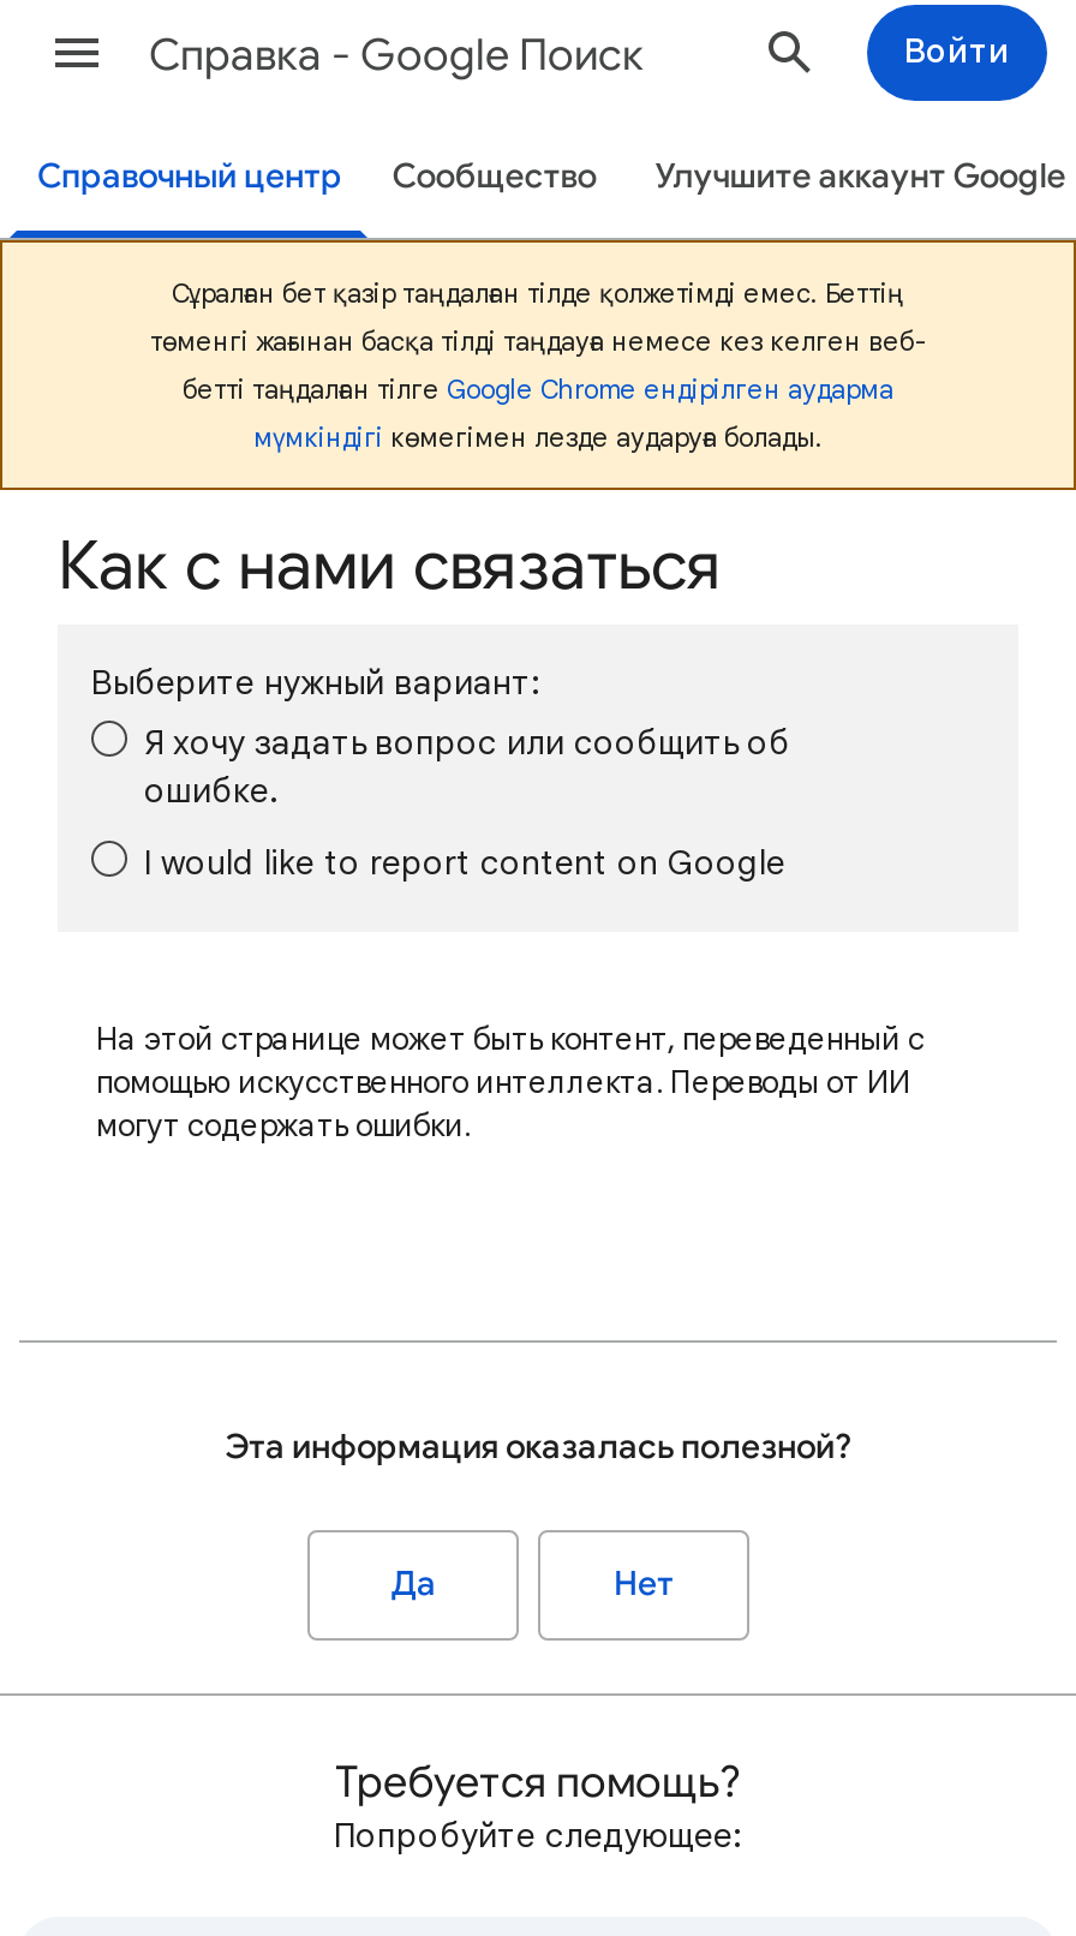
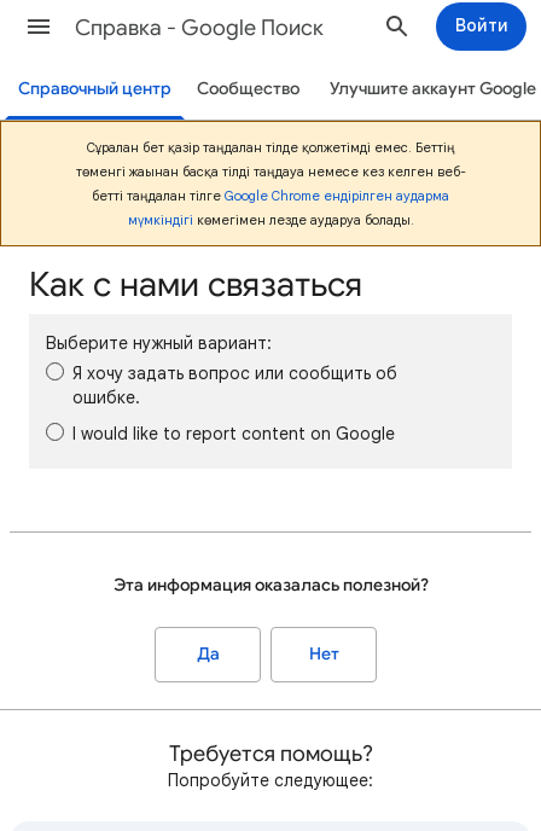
- На этой странице может быть контент, переведенный с
- помощью искусственного интеллекта. Переводы от ИИ
- могут содержать ошибки.
